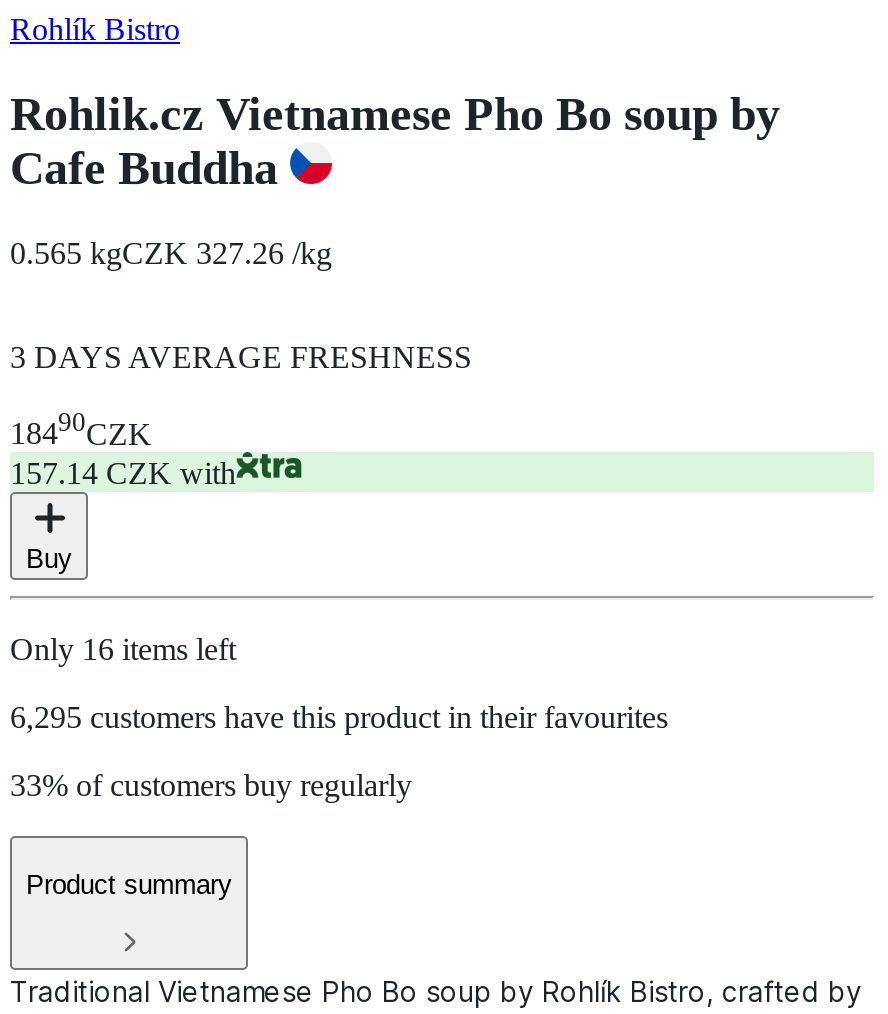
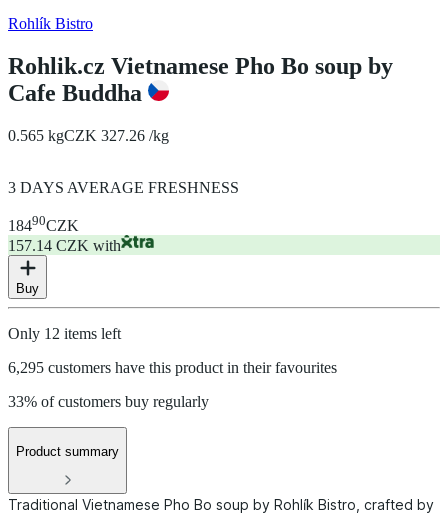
- Only 16 items left
+ Only 12 items left
